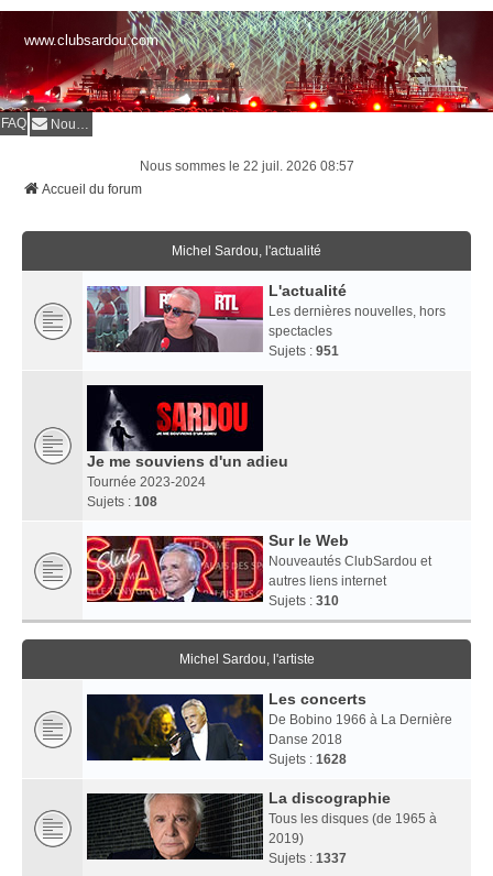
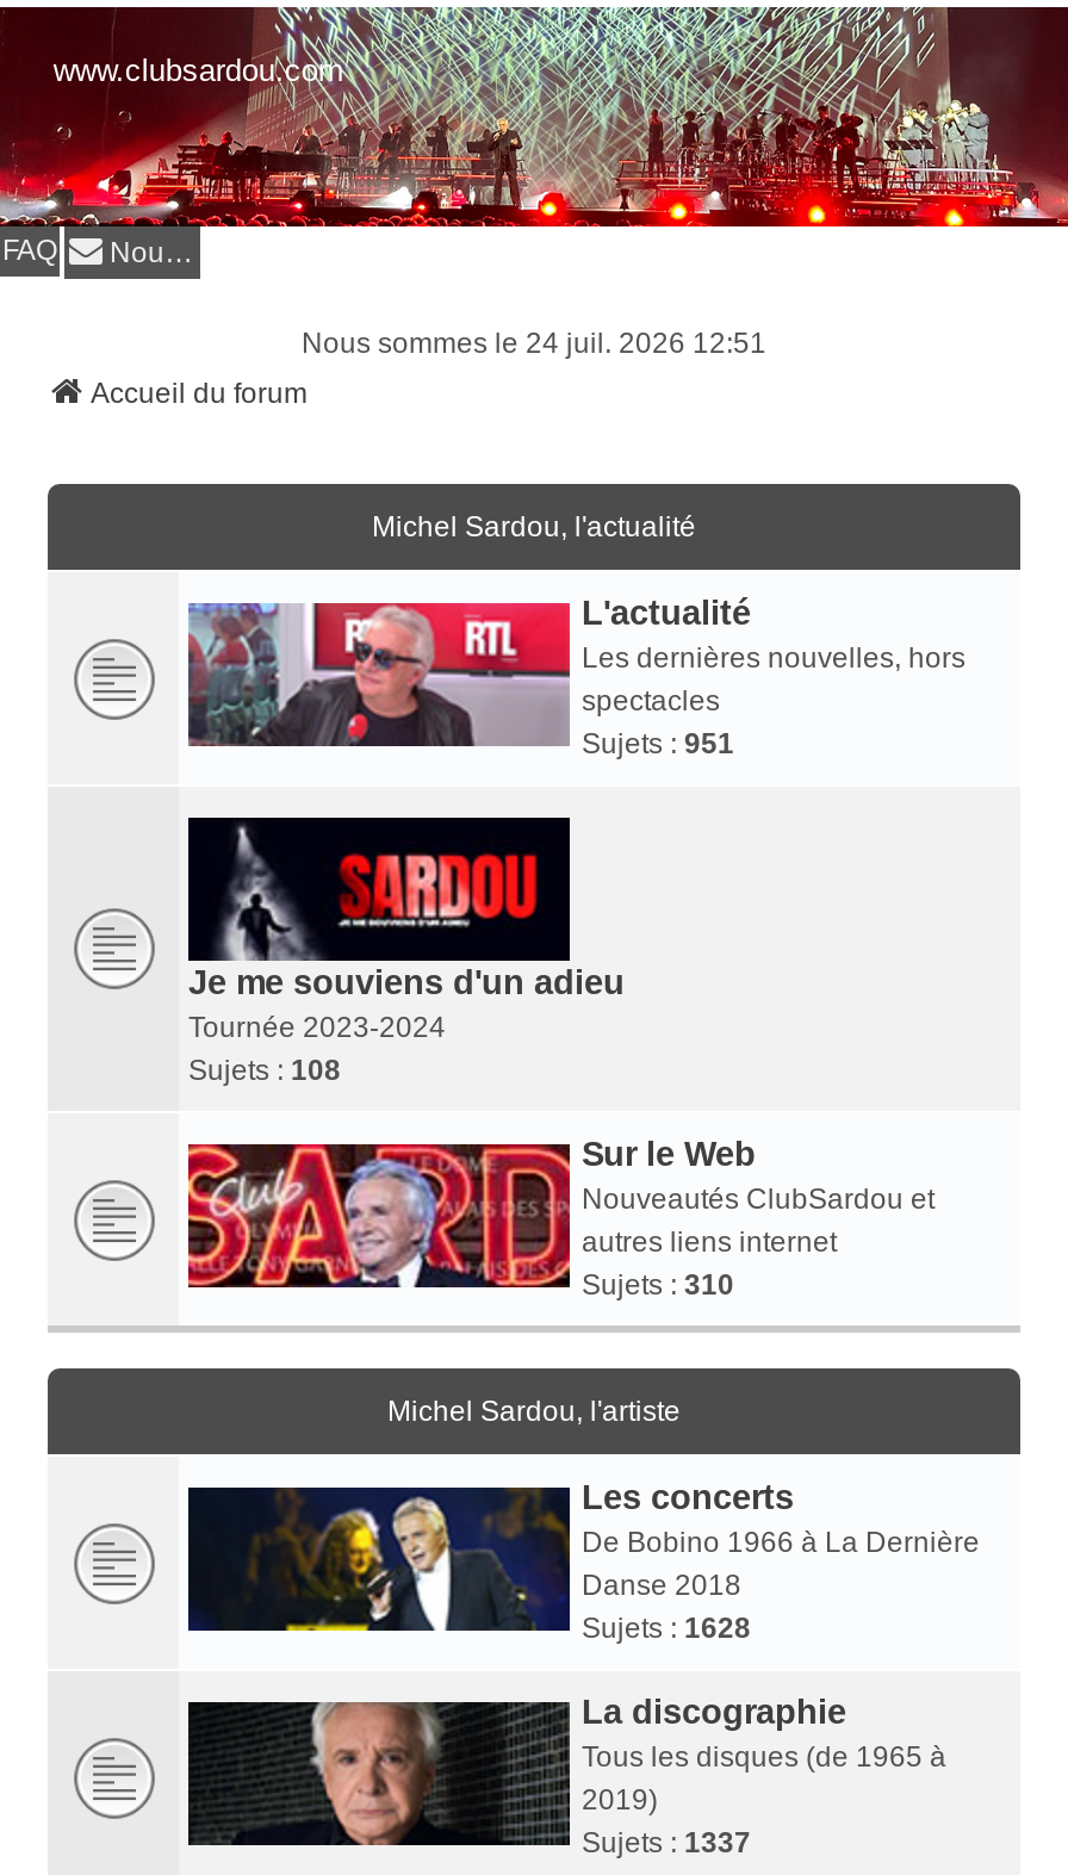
- Nous sommes le 22 juil. 2026 08:57
+ Nous sommes le 24 juil. 2026 12:51
